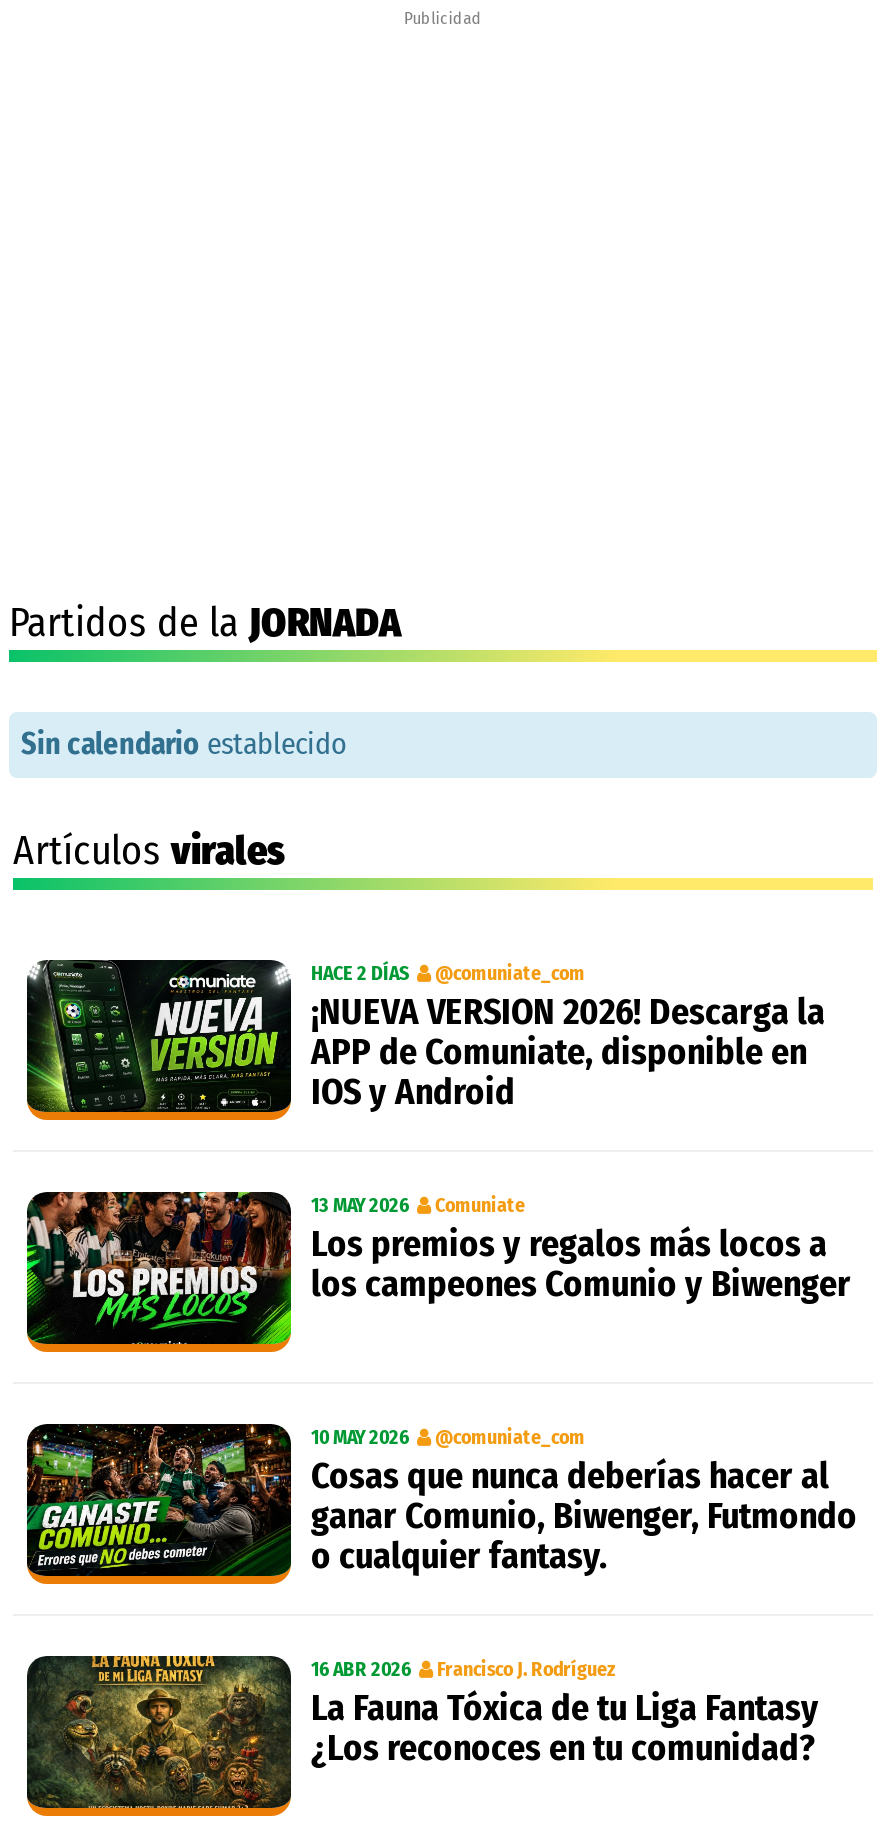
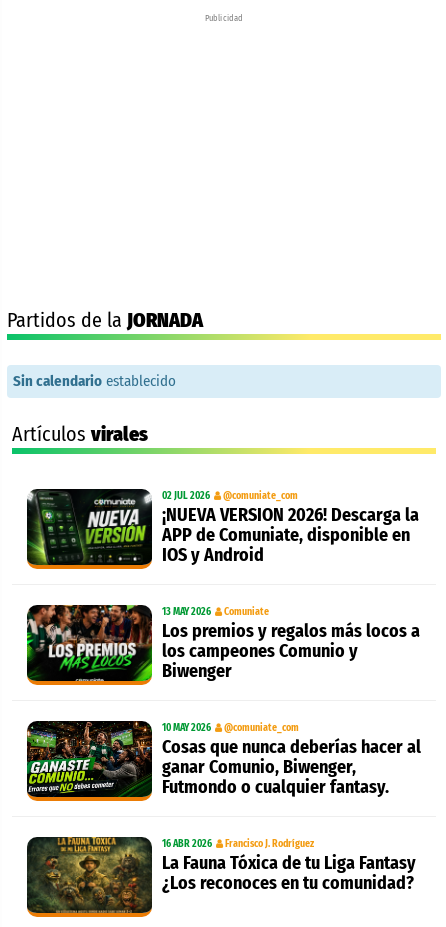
- [image]
- HACE 2 DÍAS @comuniate_com
+ [image]
+ 02 JUL 2026 @comuniate_com

- [image]
+ [image]

- [image]
+ [image]

- [image]
+ [image]
